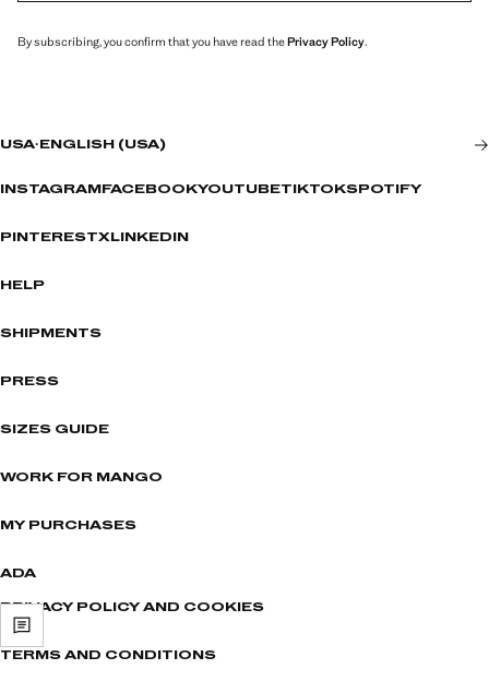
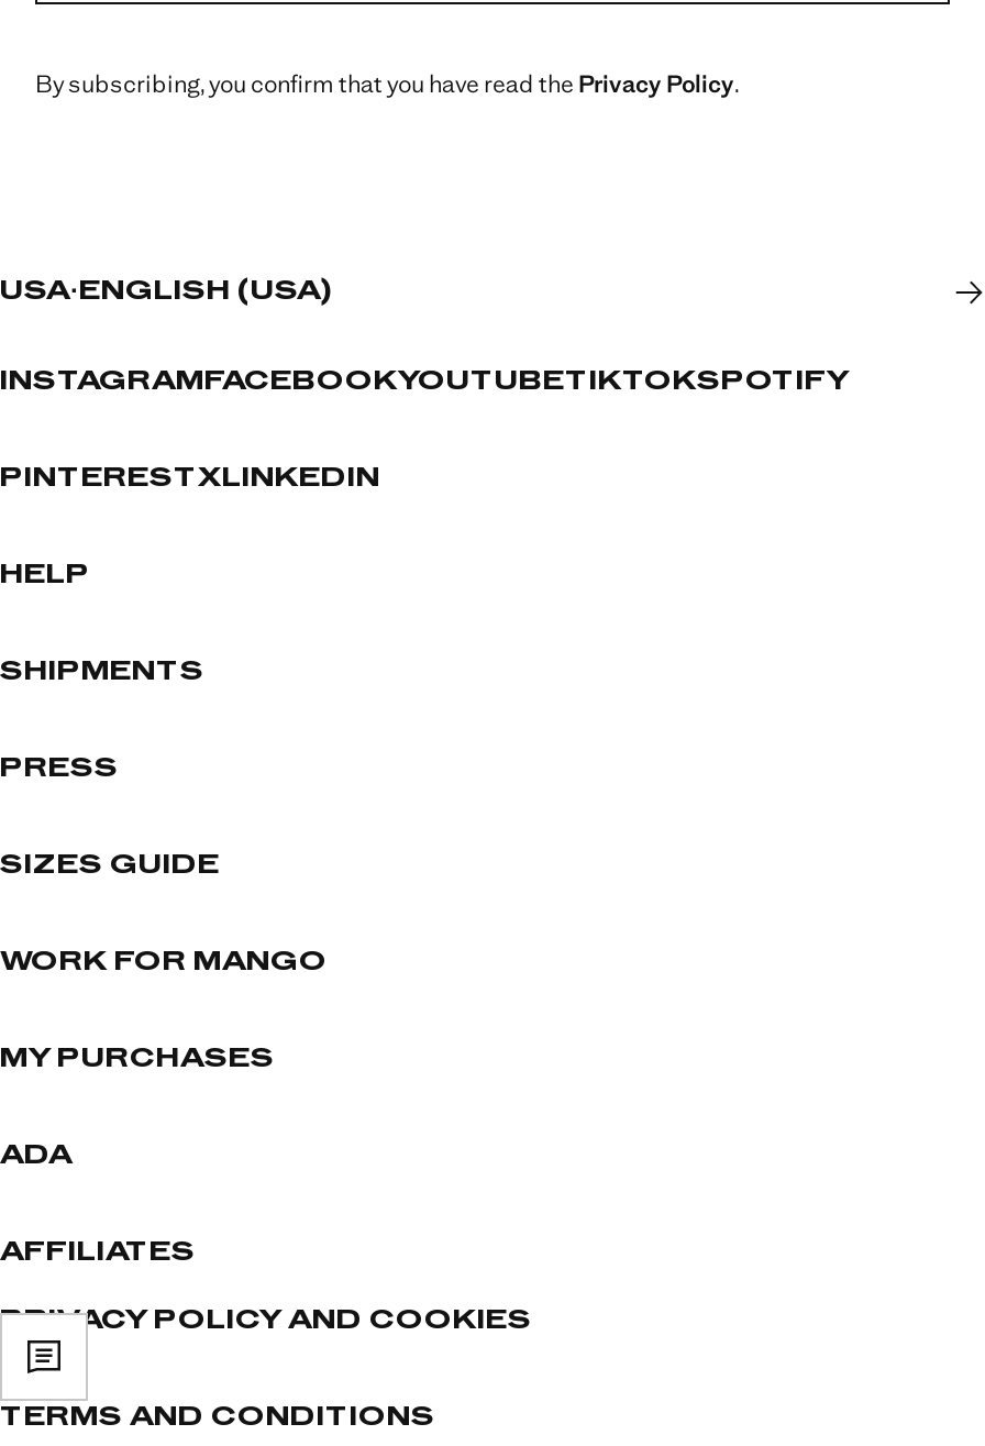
+ AFFILIATES
